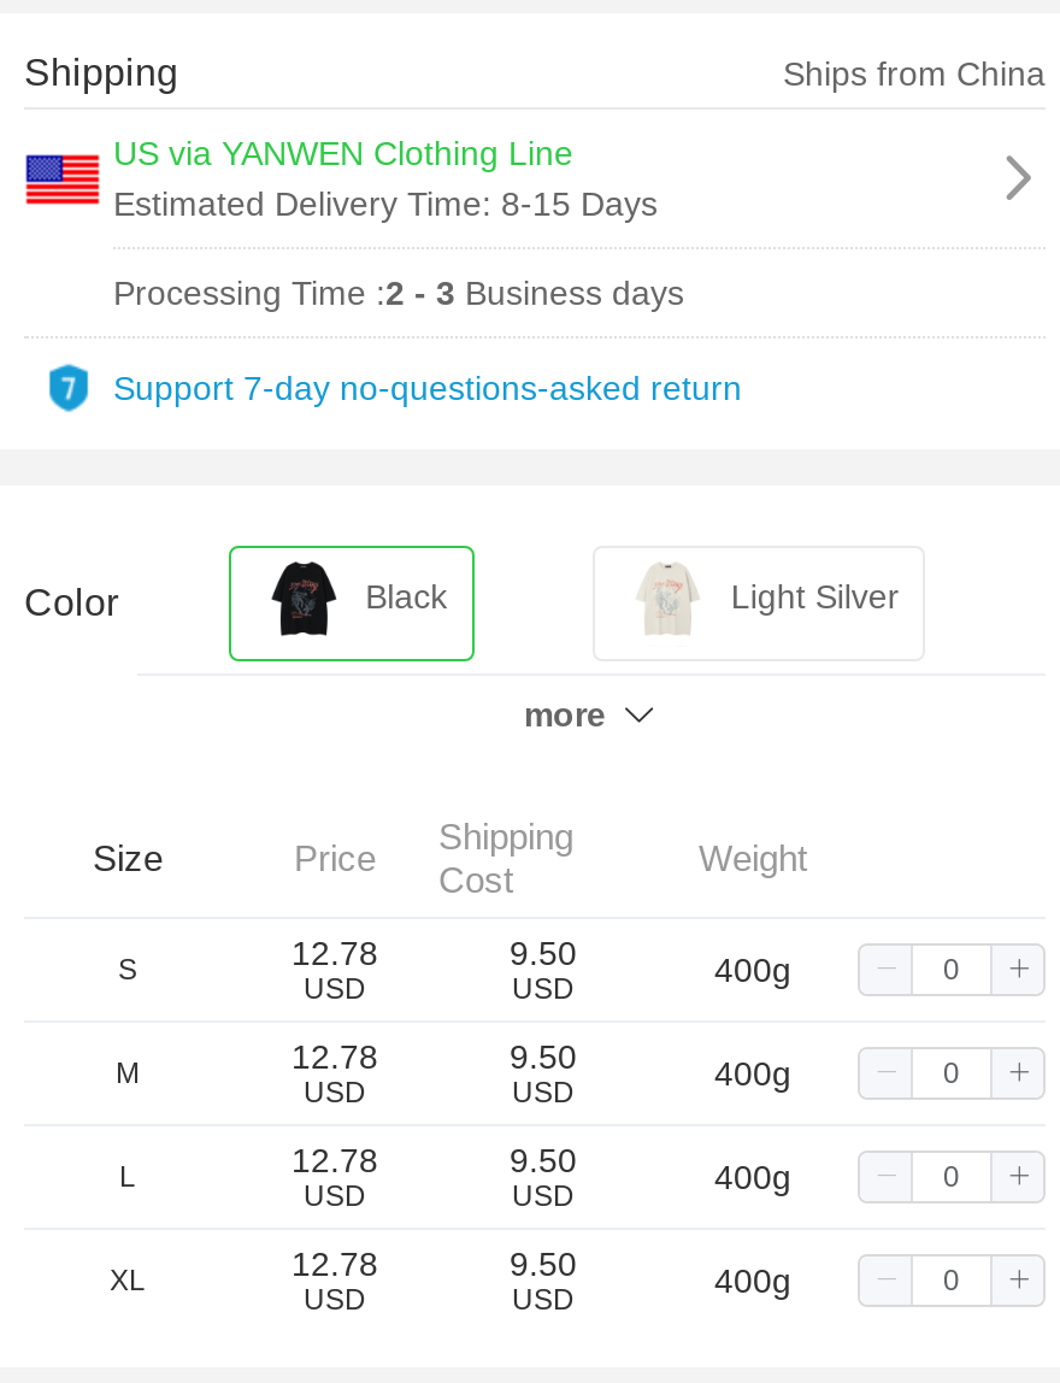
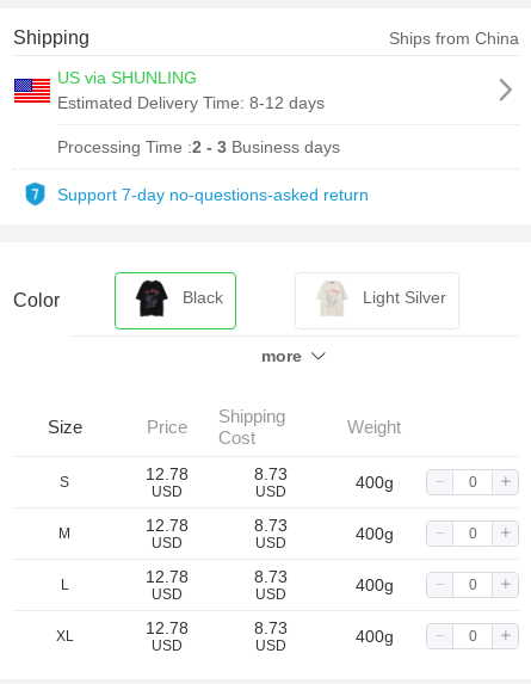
- US via YANWEN Clothing Line
- Estimated Delivery Time: 8-15 Days
+ US via SHUNLING
+ Estimated Delivery Time: 8-12 days

- 9.50
+ 8.73

- 9.50
+ 8.73

- 9.50
+ 8.73

- 9.50
+ 8.73
